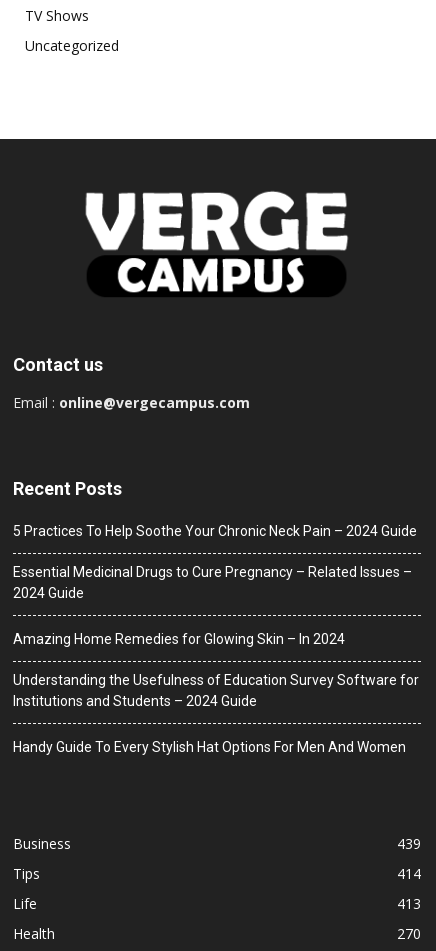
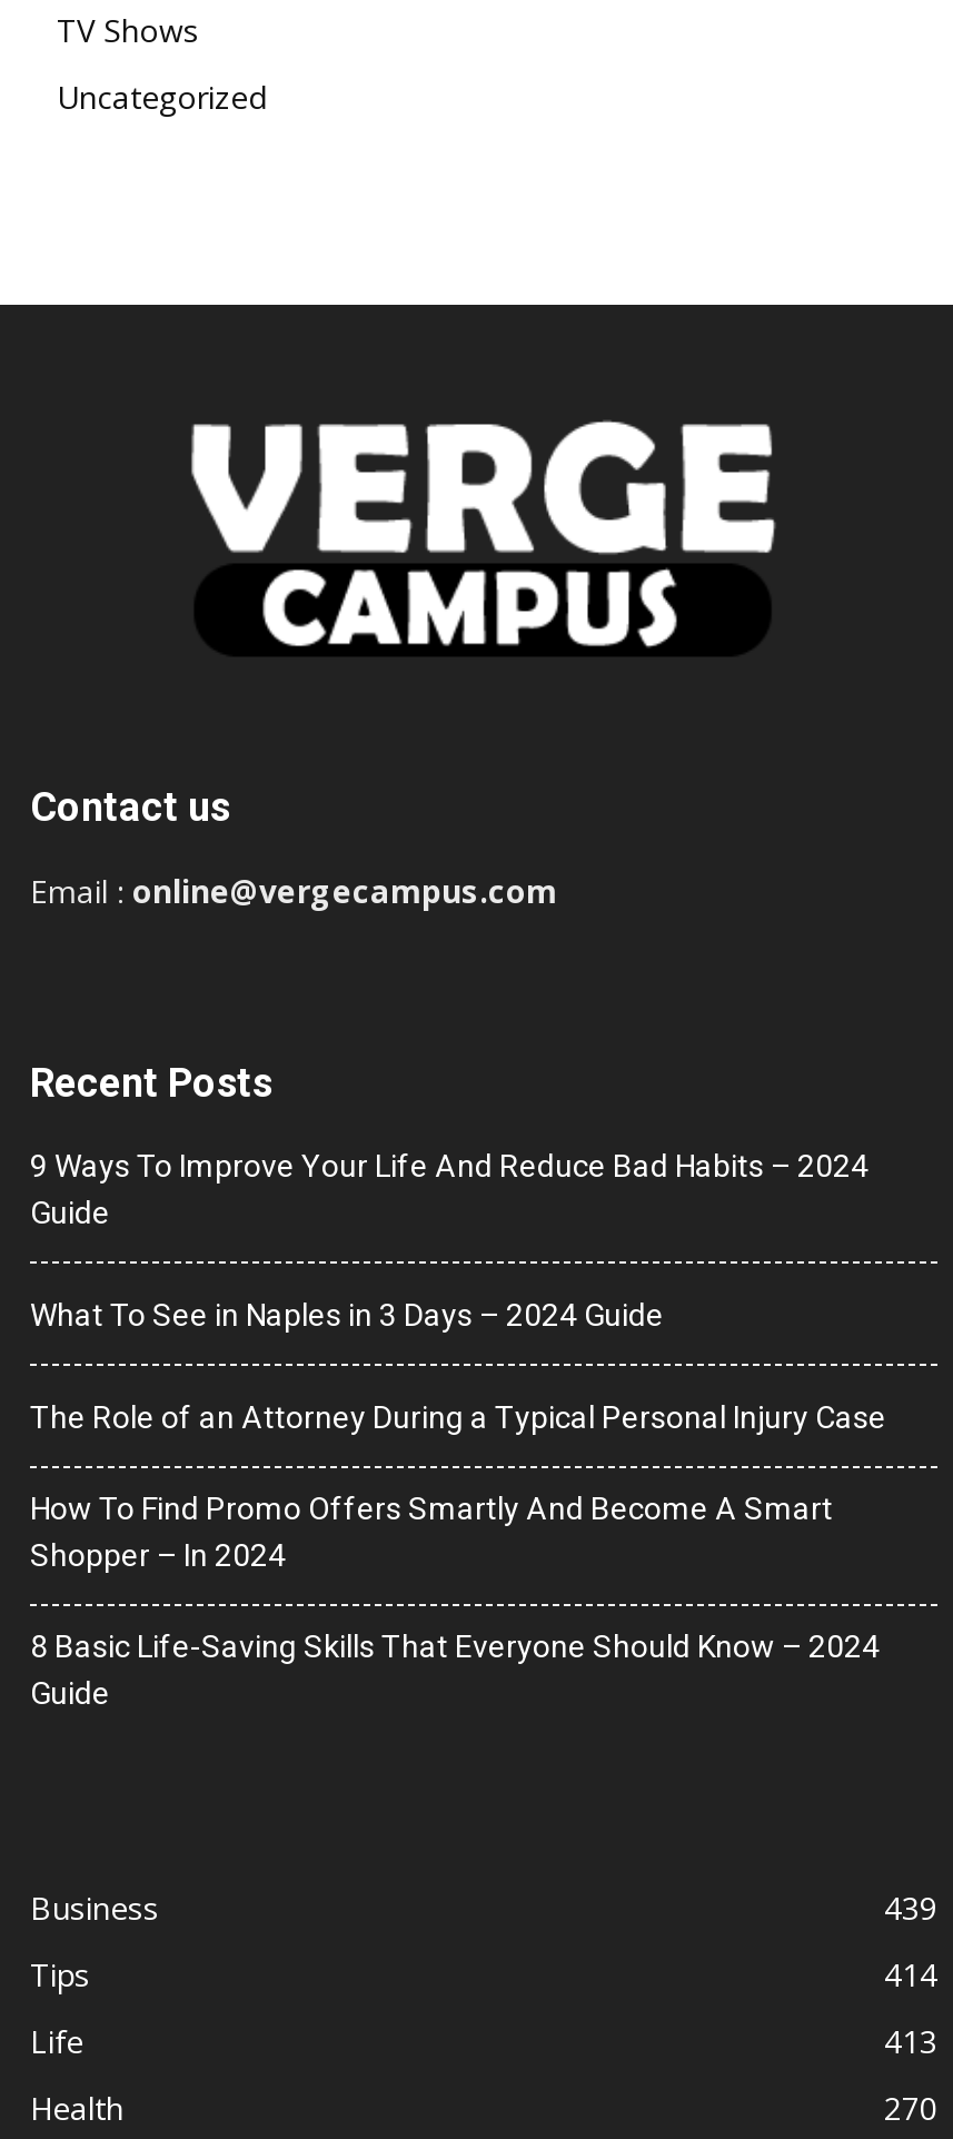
- 5 Practices To Help Soothe Your Chronic Neck Pain – 2024 Guide
+ 9 Ways To Improve Your Life And Reduce Bad Habits – 2024
+ Guide

- Essential Medicinal Drugs to Cure Pregnancy – Related Issues –
- 2024 Guide
+ What To See in Naples in 3 Days – 2024 Guide

- Amazing Home Remedies for Glowing Skin – In 2024
+ The Role of an Attorney During a Typical Personal Injury Case

- Understanding the Usefulness of Education Survey Software for
- Institutions and Students – 2024 Guide
+ How To Find Promo Offers Smartly And Become A Smart
+ Shopper – In 2024

- Handy Guide To Every Stylish Hat Options For Men And Women
+ 8 Basic Life-Saving Skills That Everyone Should Know – 2024
+ Guide
